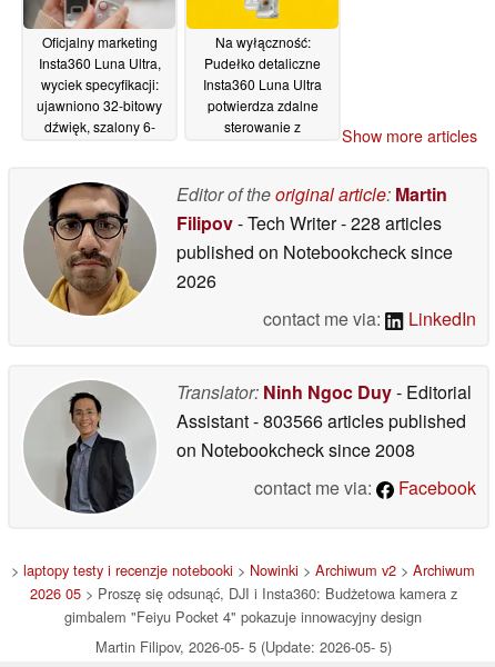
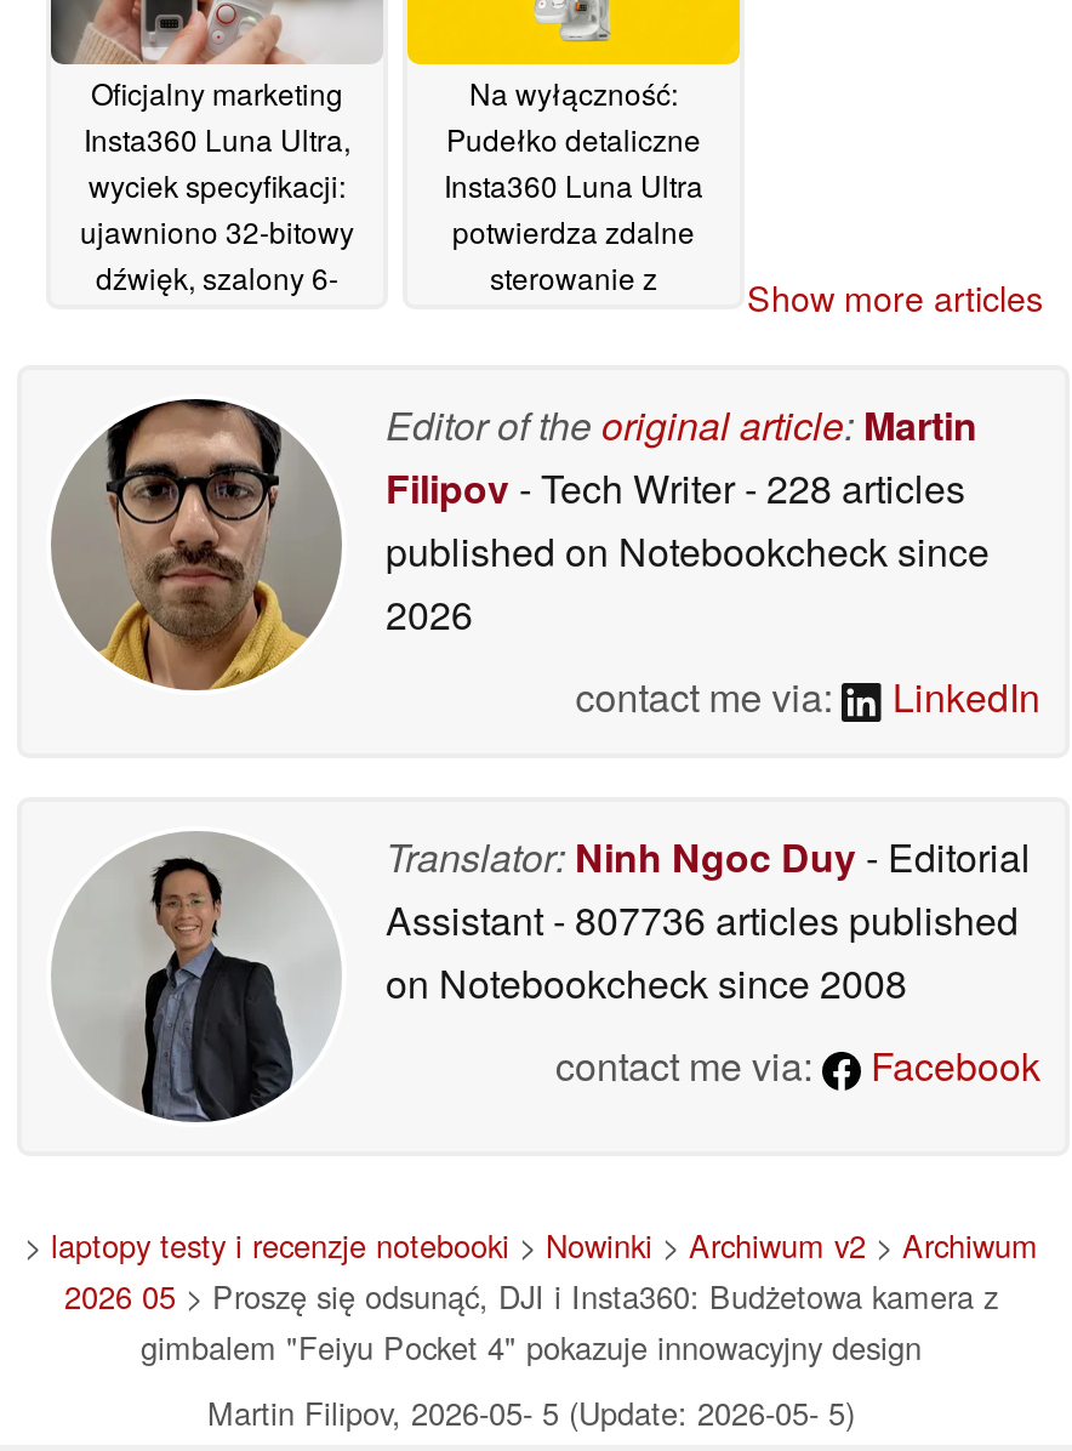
- Assistant - 803566 articles published
+ Assistant - 807736 articles published
